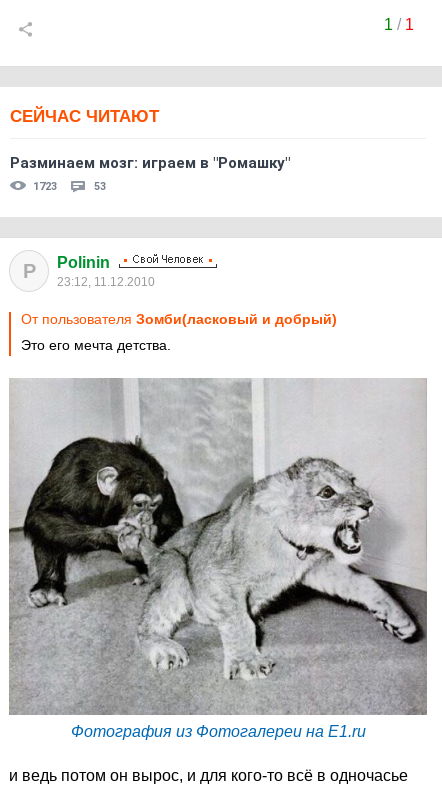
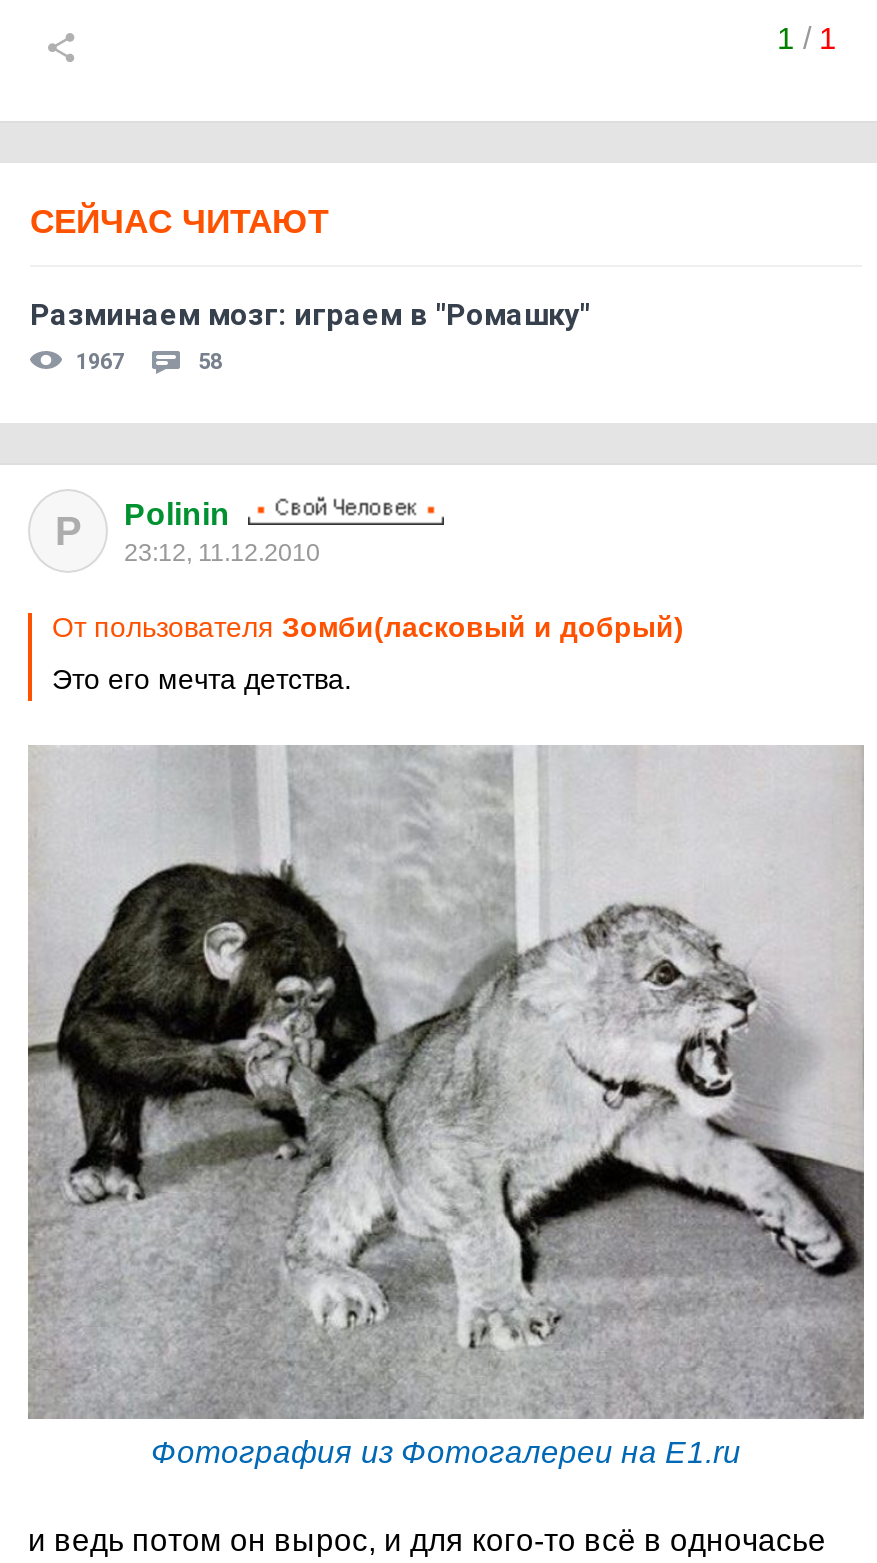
- 1723
+ 1967

- 53
+ 58
